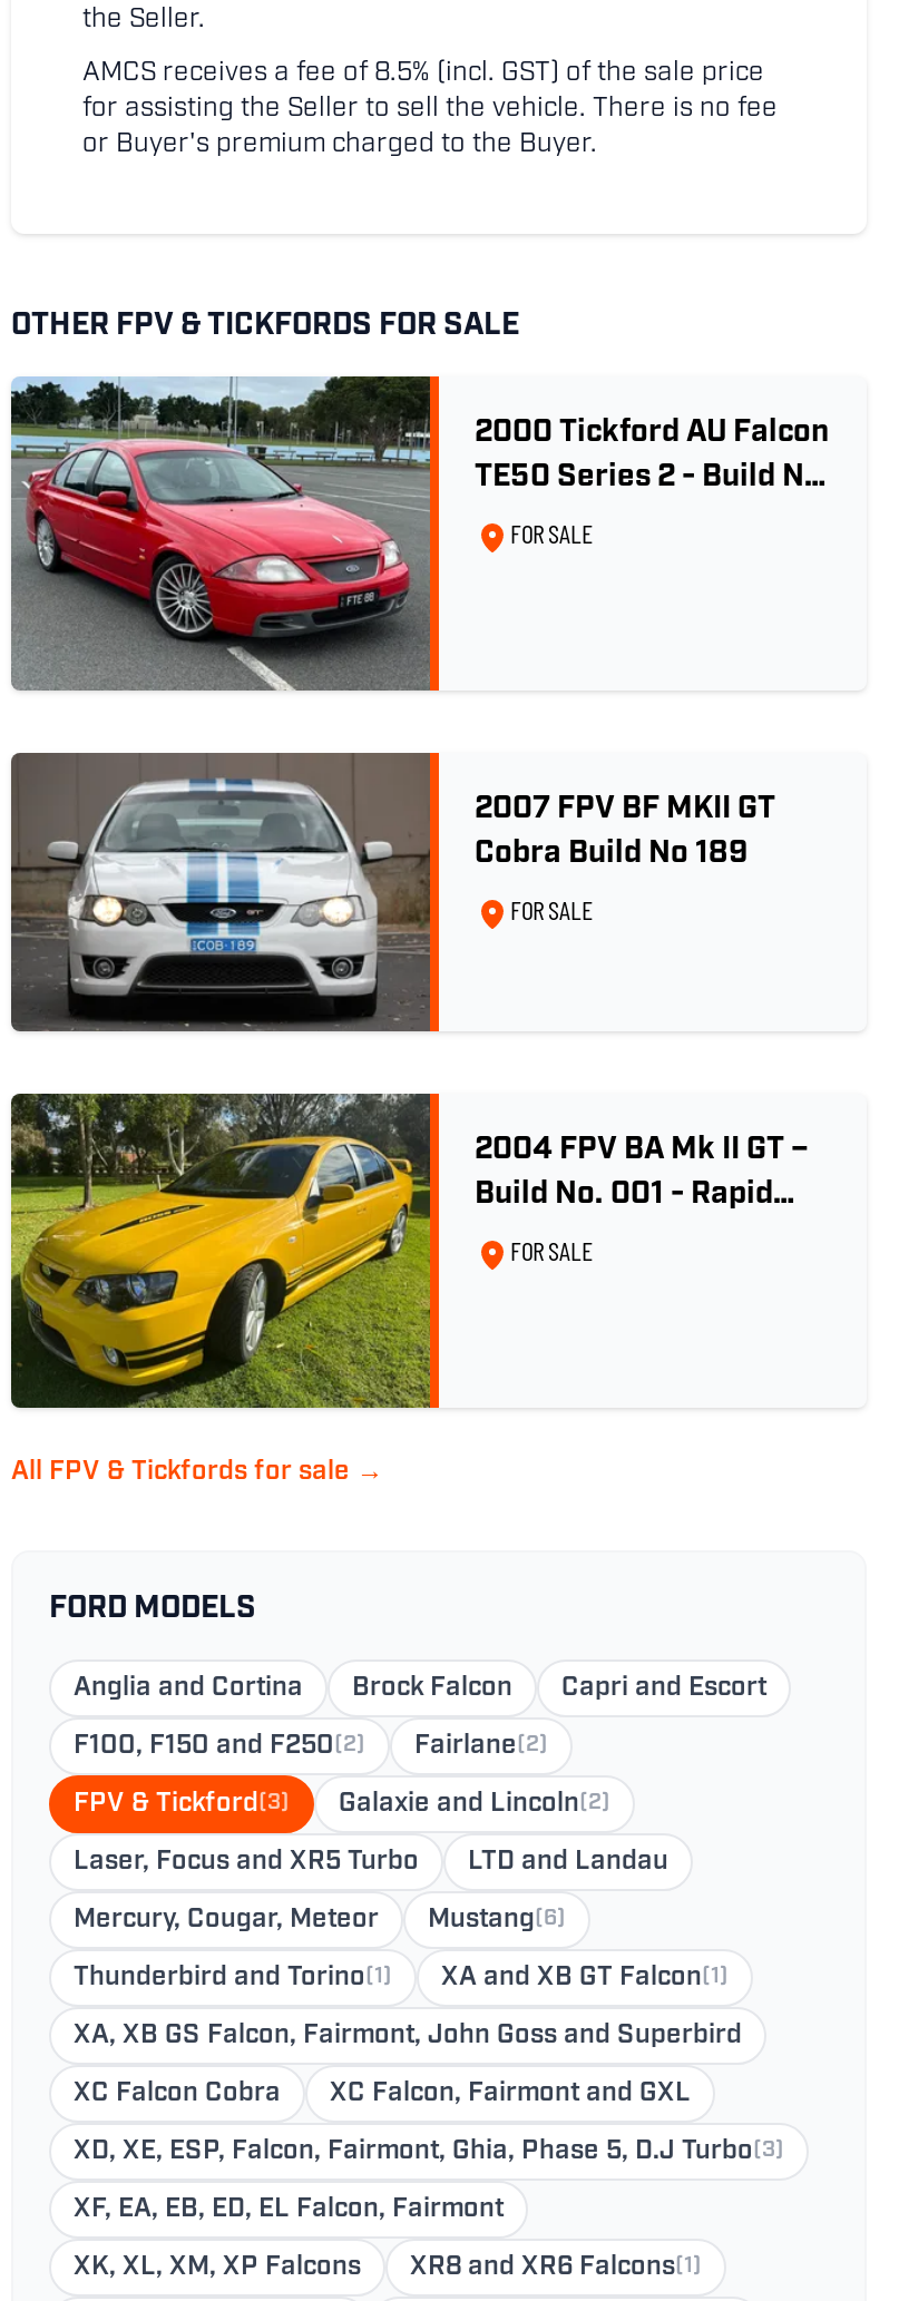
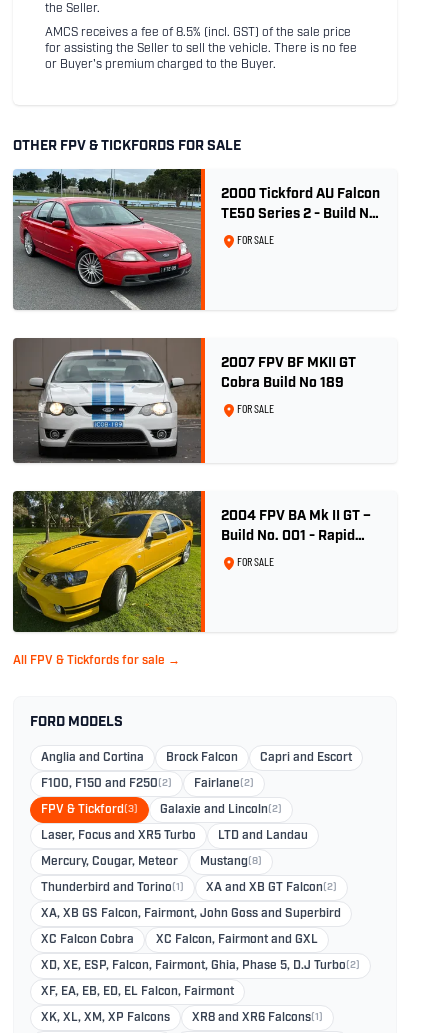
- Mercury, Cougar, Meteor Mustang(6)
+ Mercury, Cougar, Meteor Mustang(8)

- XA and XB GT Falcon(1)
+ XA and XB GT Falcon(2)

- XD, XE, ESP, Falcon, Fairmont, Ghia, Phase 5, D.J Turbo(3)
+ XD, XE, ESP, Falcon, Fairmont, Ghia, Phase 5, D.J Turbo(2)
